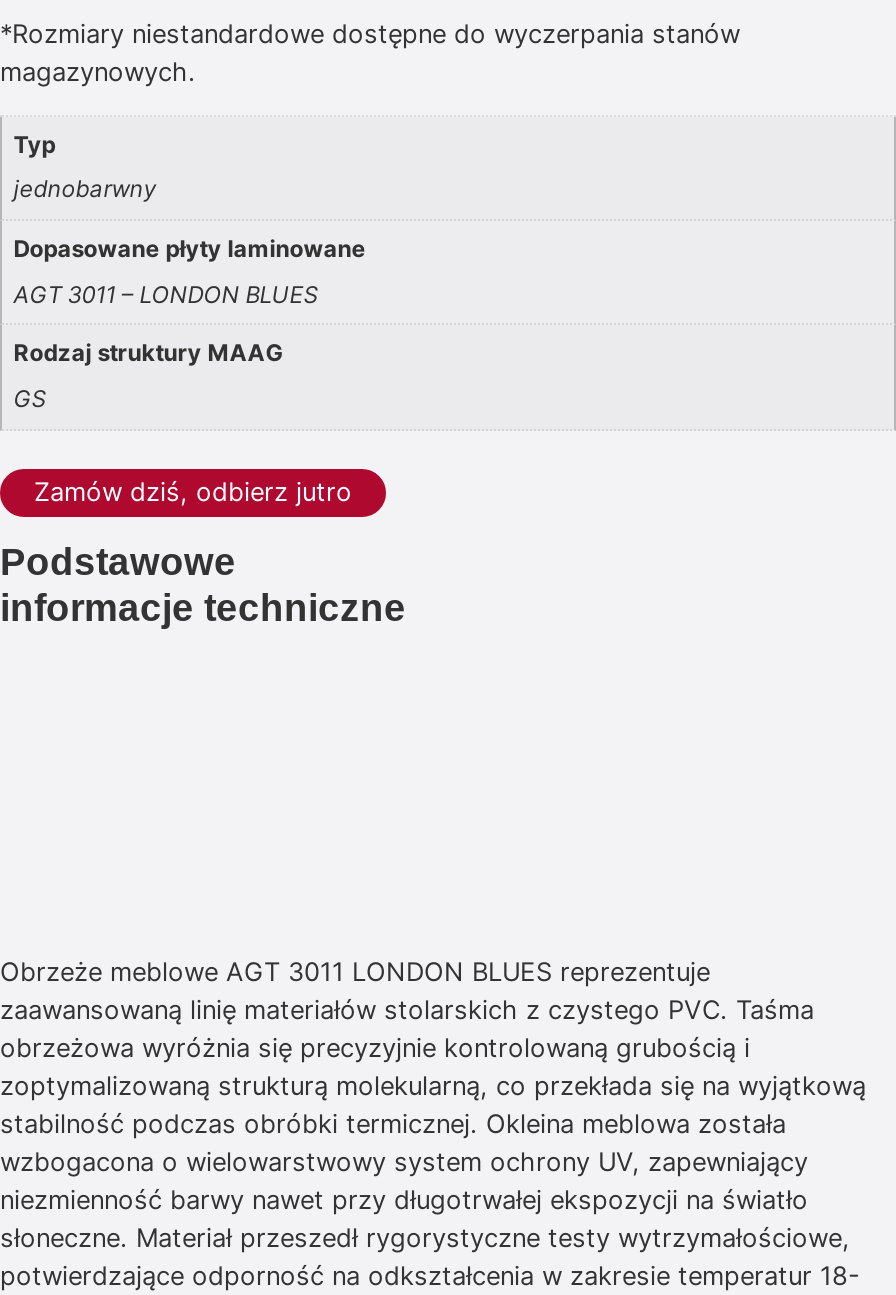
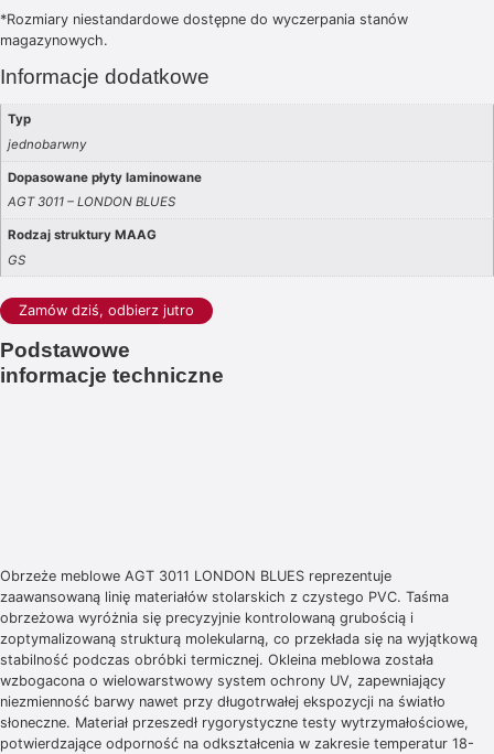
+ Informacje dodatkowe
